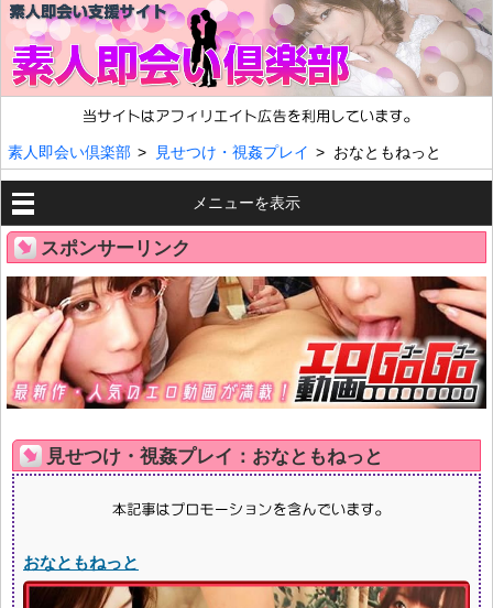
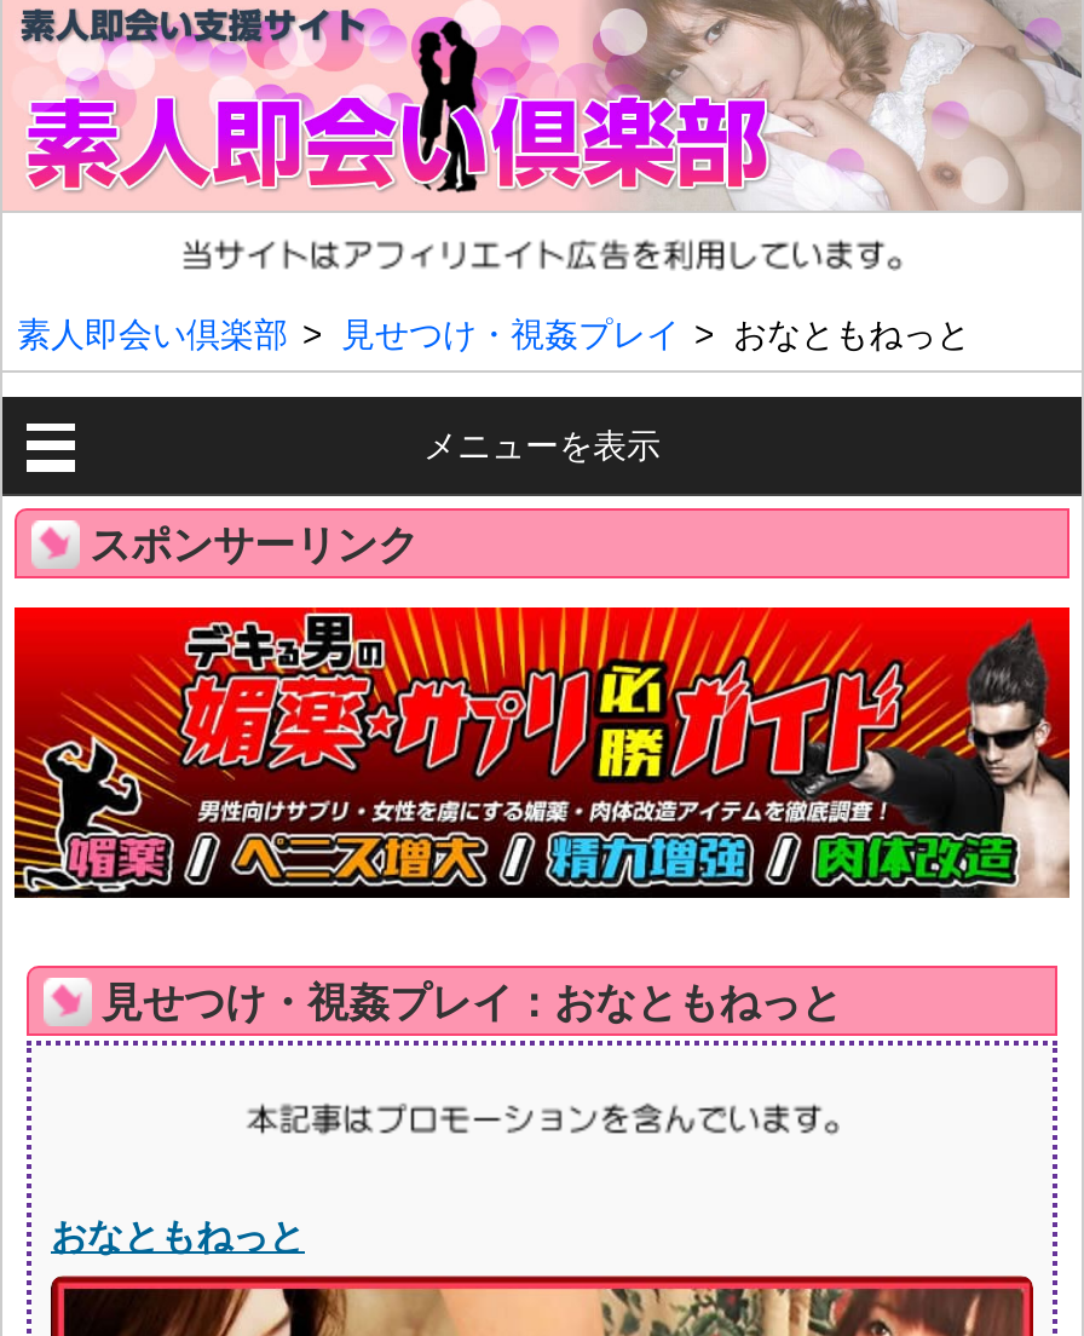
- [image]
+ [image]
